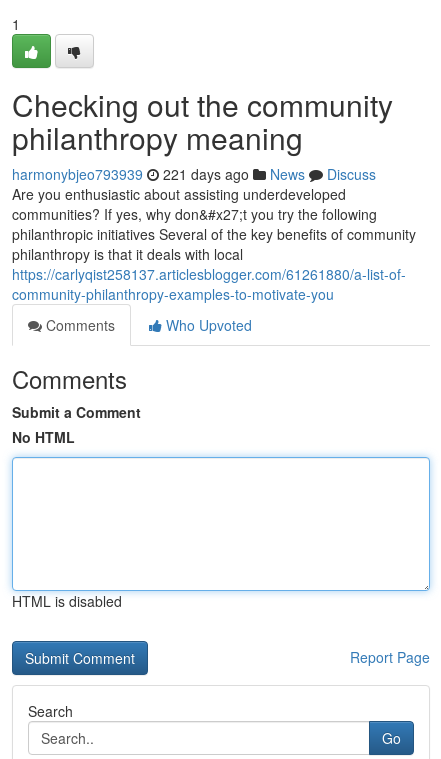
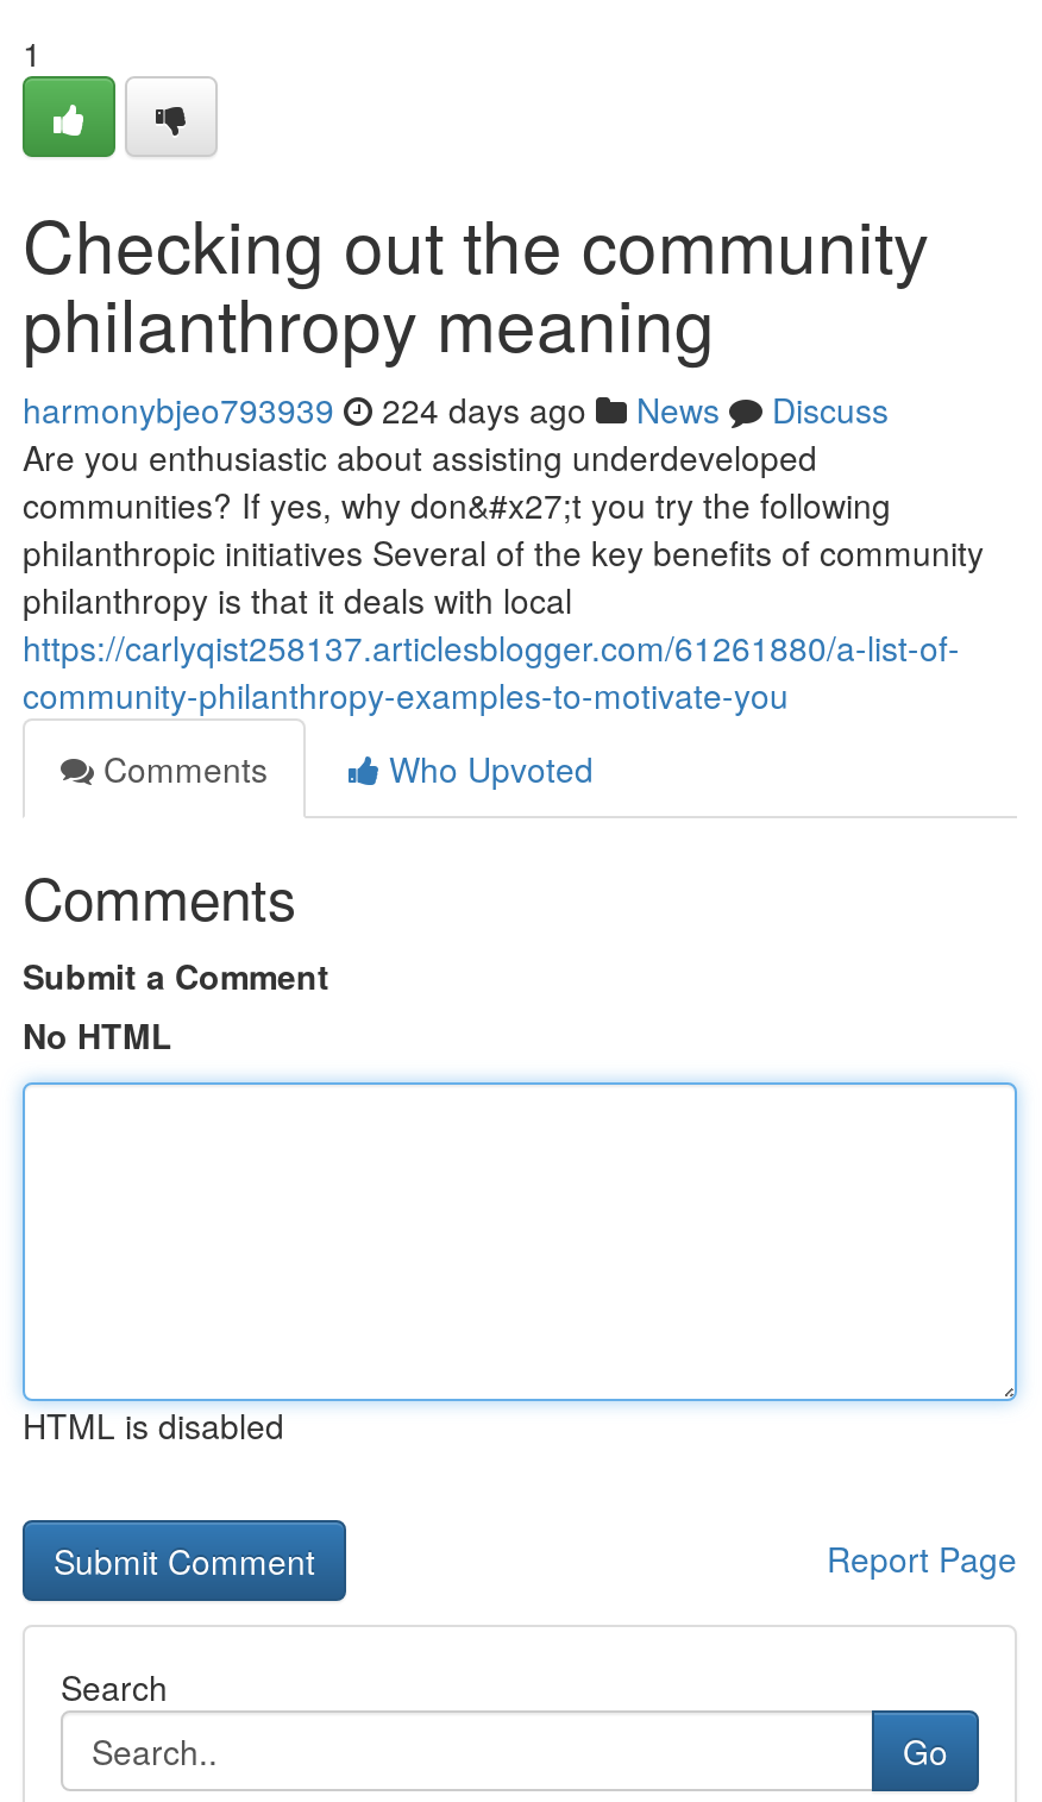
- harmonybjeo793939 221 days ago News Discuss
+ harmonybjeo793939 224 days ago News Discuss
